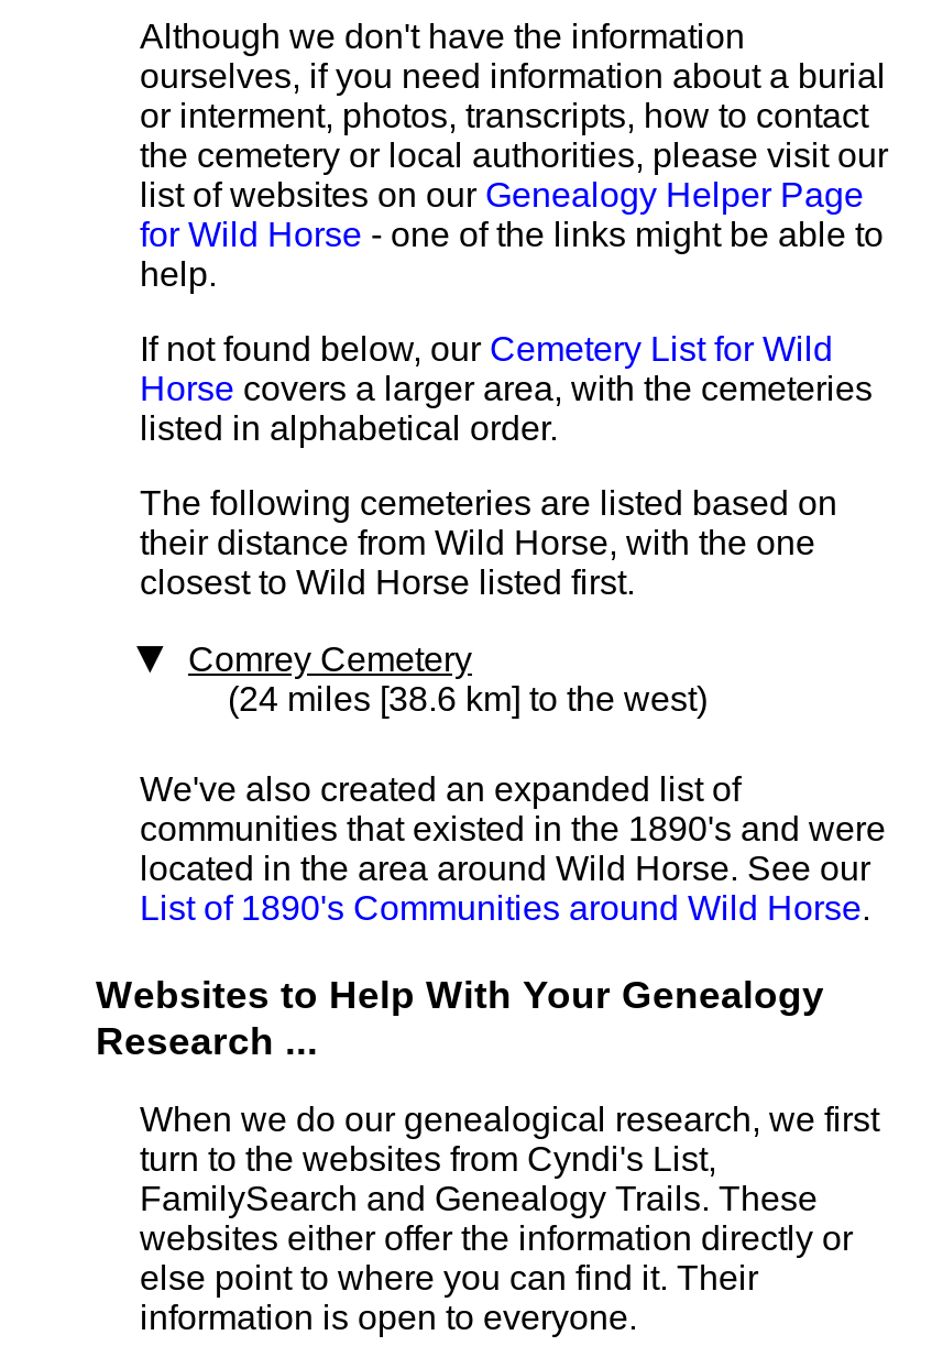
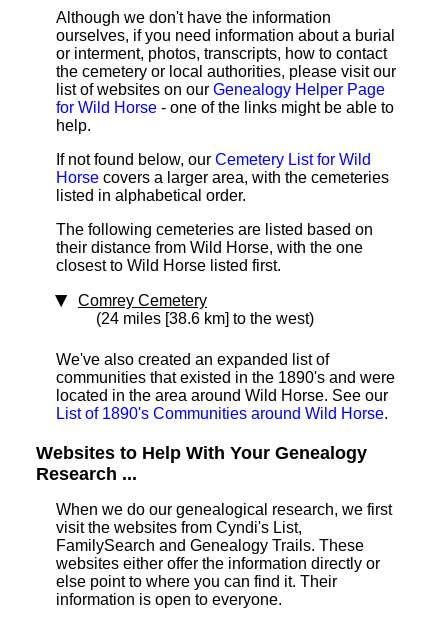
- turn to the websites from Cyndi's List,
+ visit the websites from Cyndi's List,
